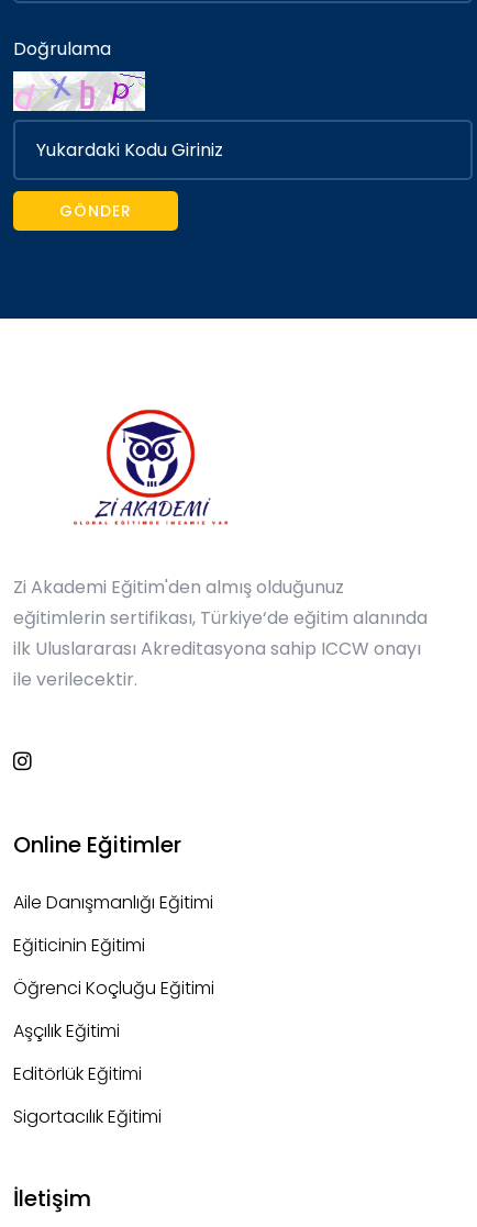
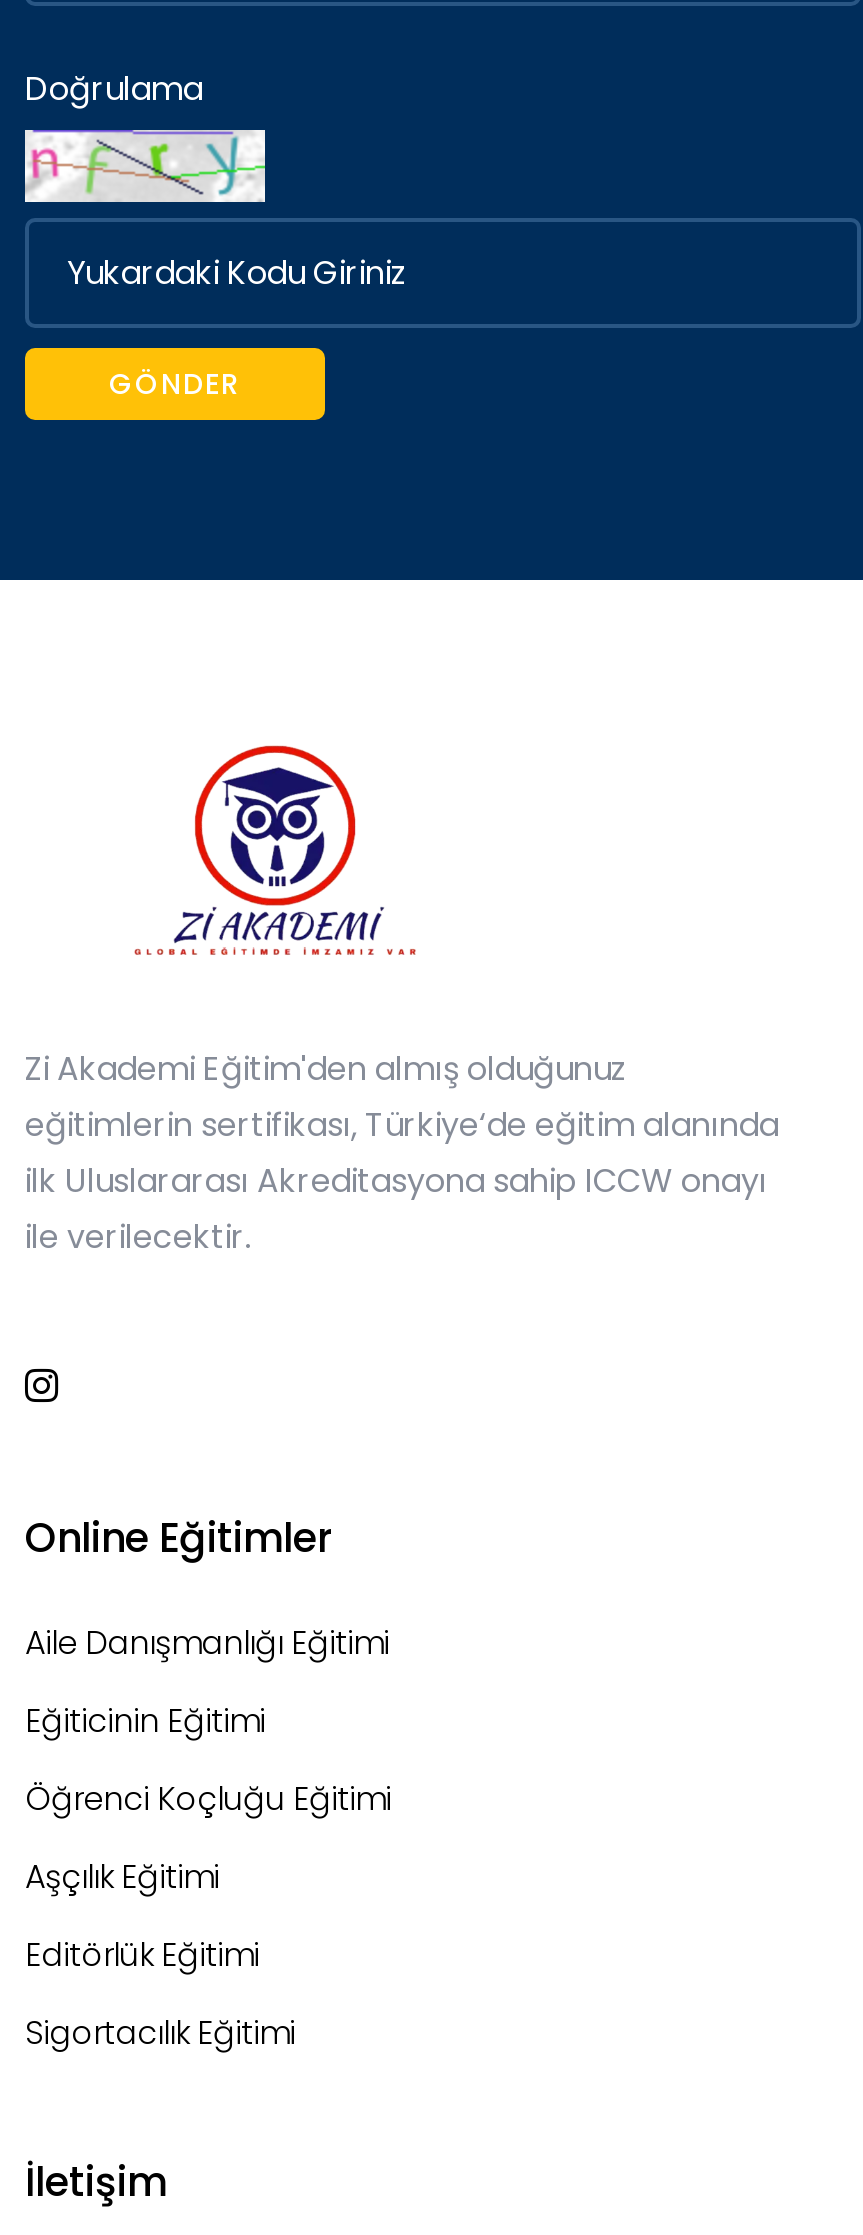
- [image]
+ [image]
